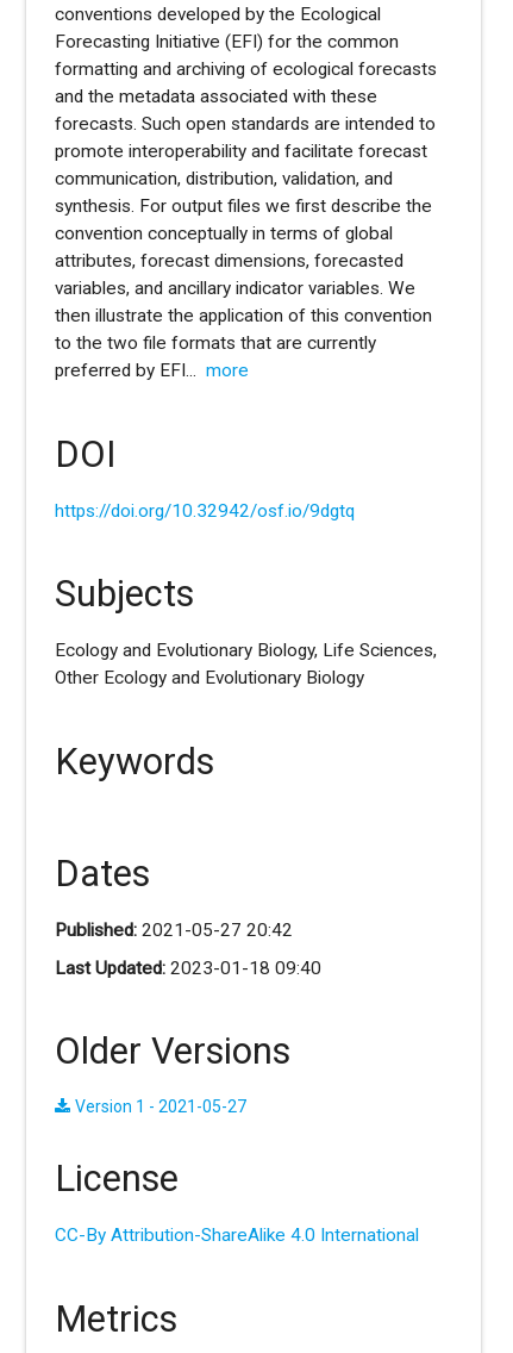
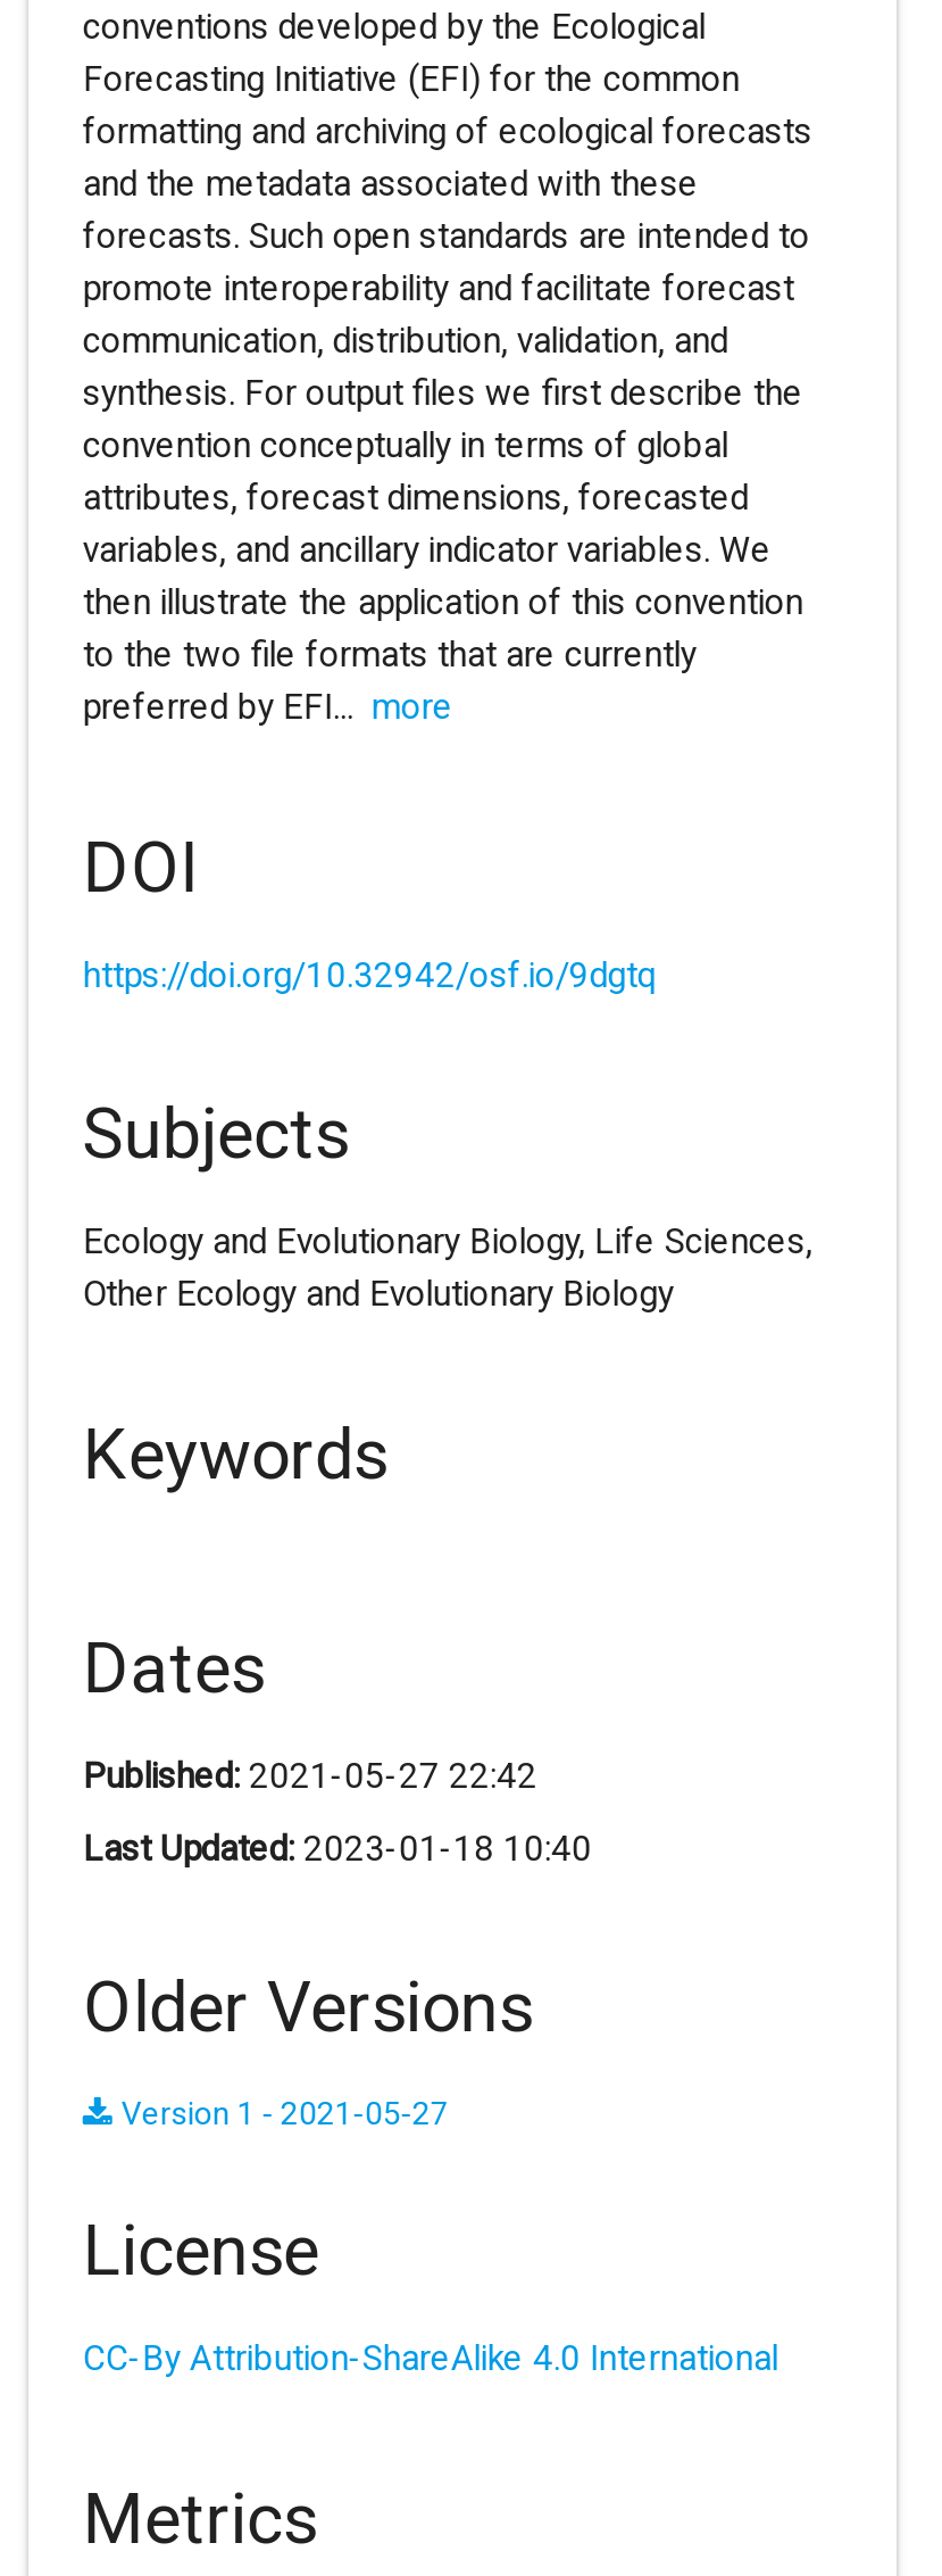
- Published: 2021-05-27 20:42
+ Published: 2021-05-27 22:42

- Last Updated: 2023-01-18 09:40
+ Last Updated: 2023-01-18 10:40
